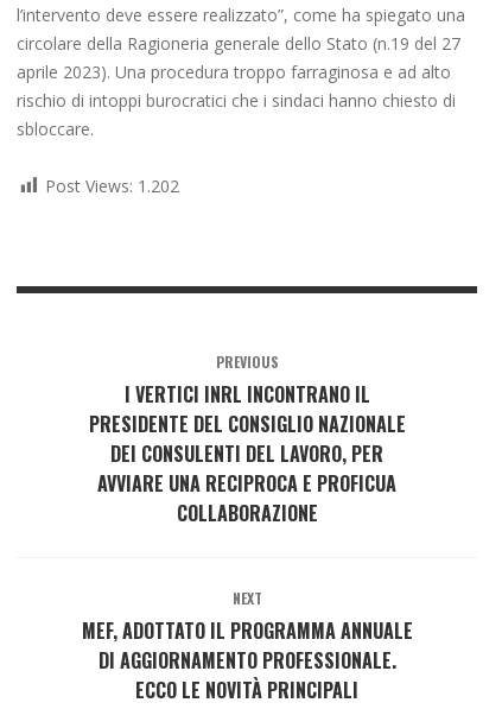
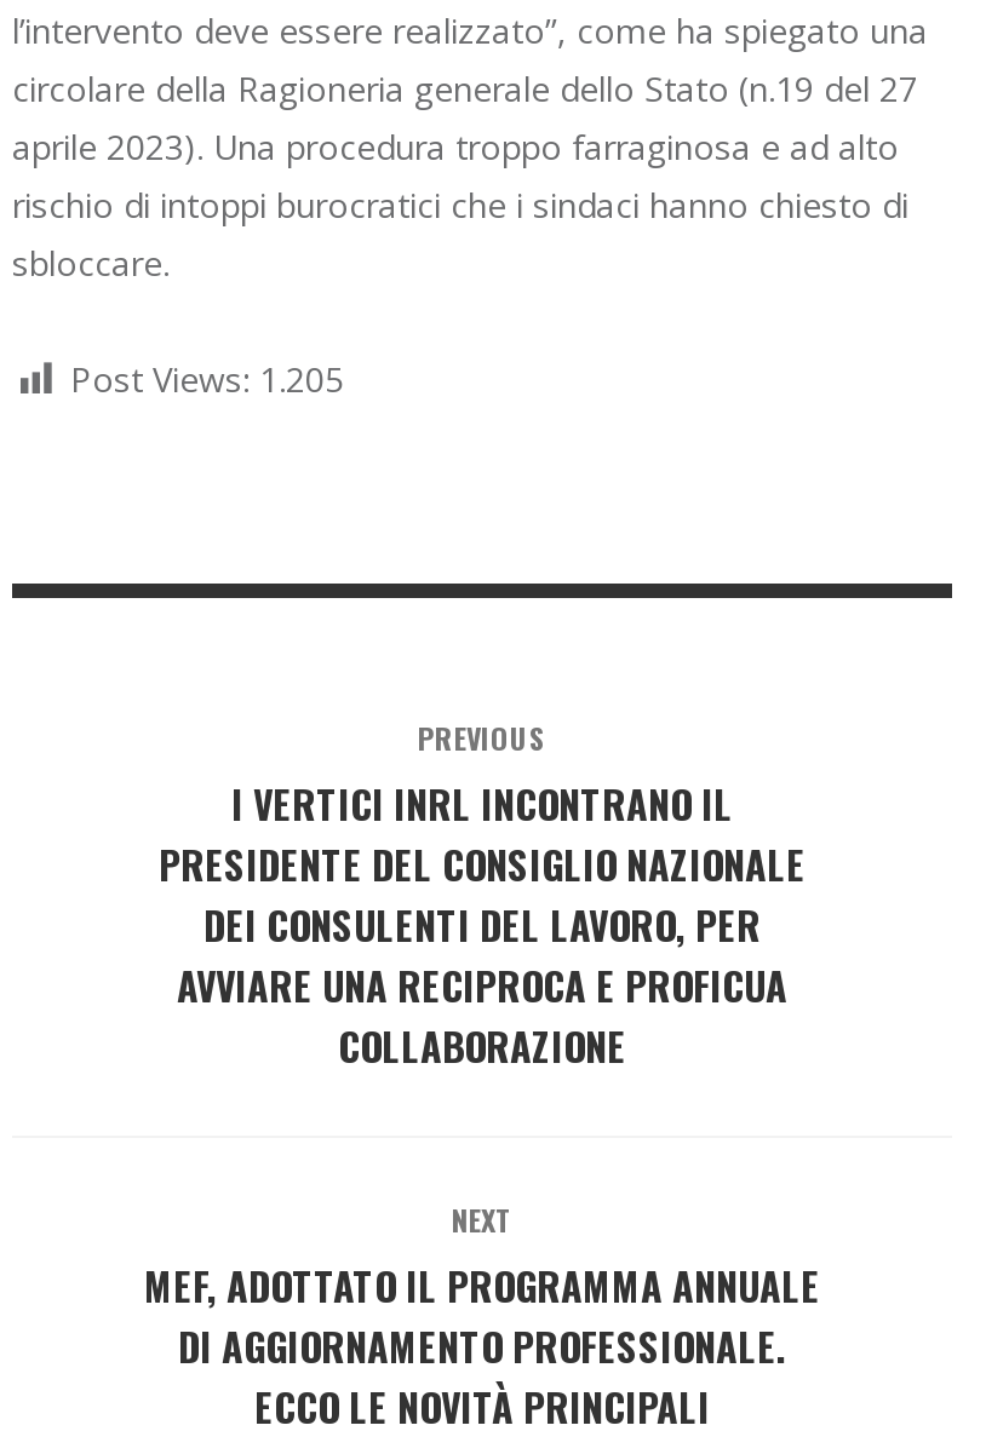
- Post Views: 1.202
+ Post Views: 1.205
